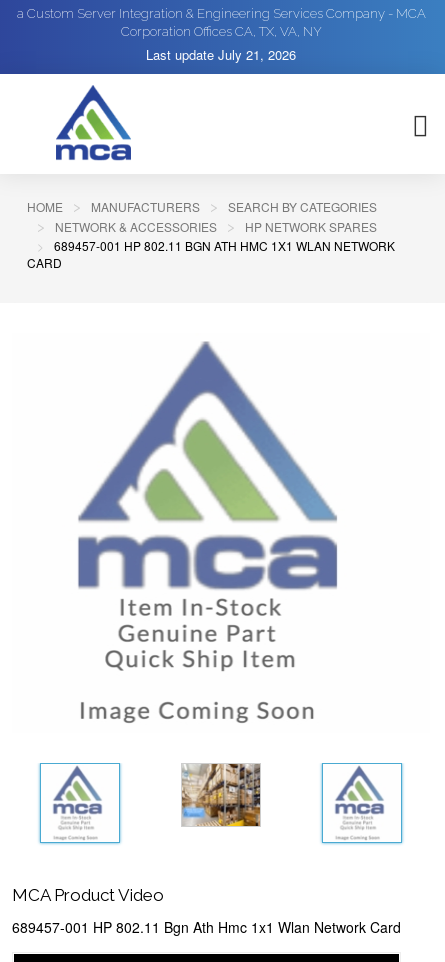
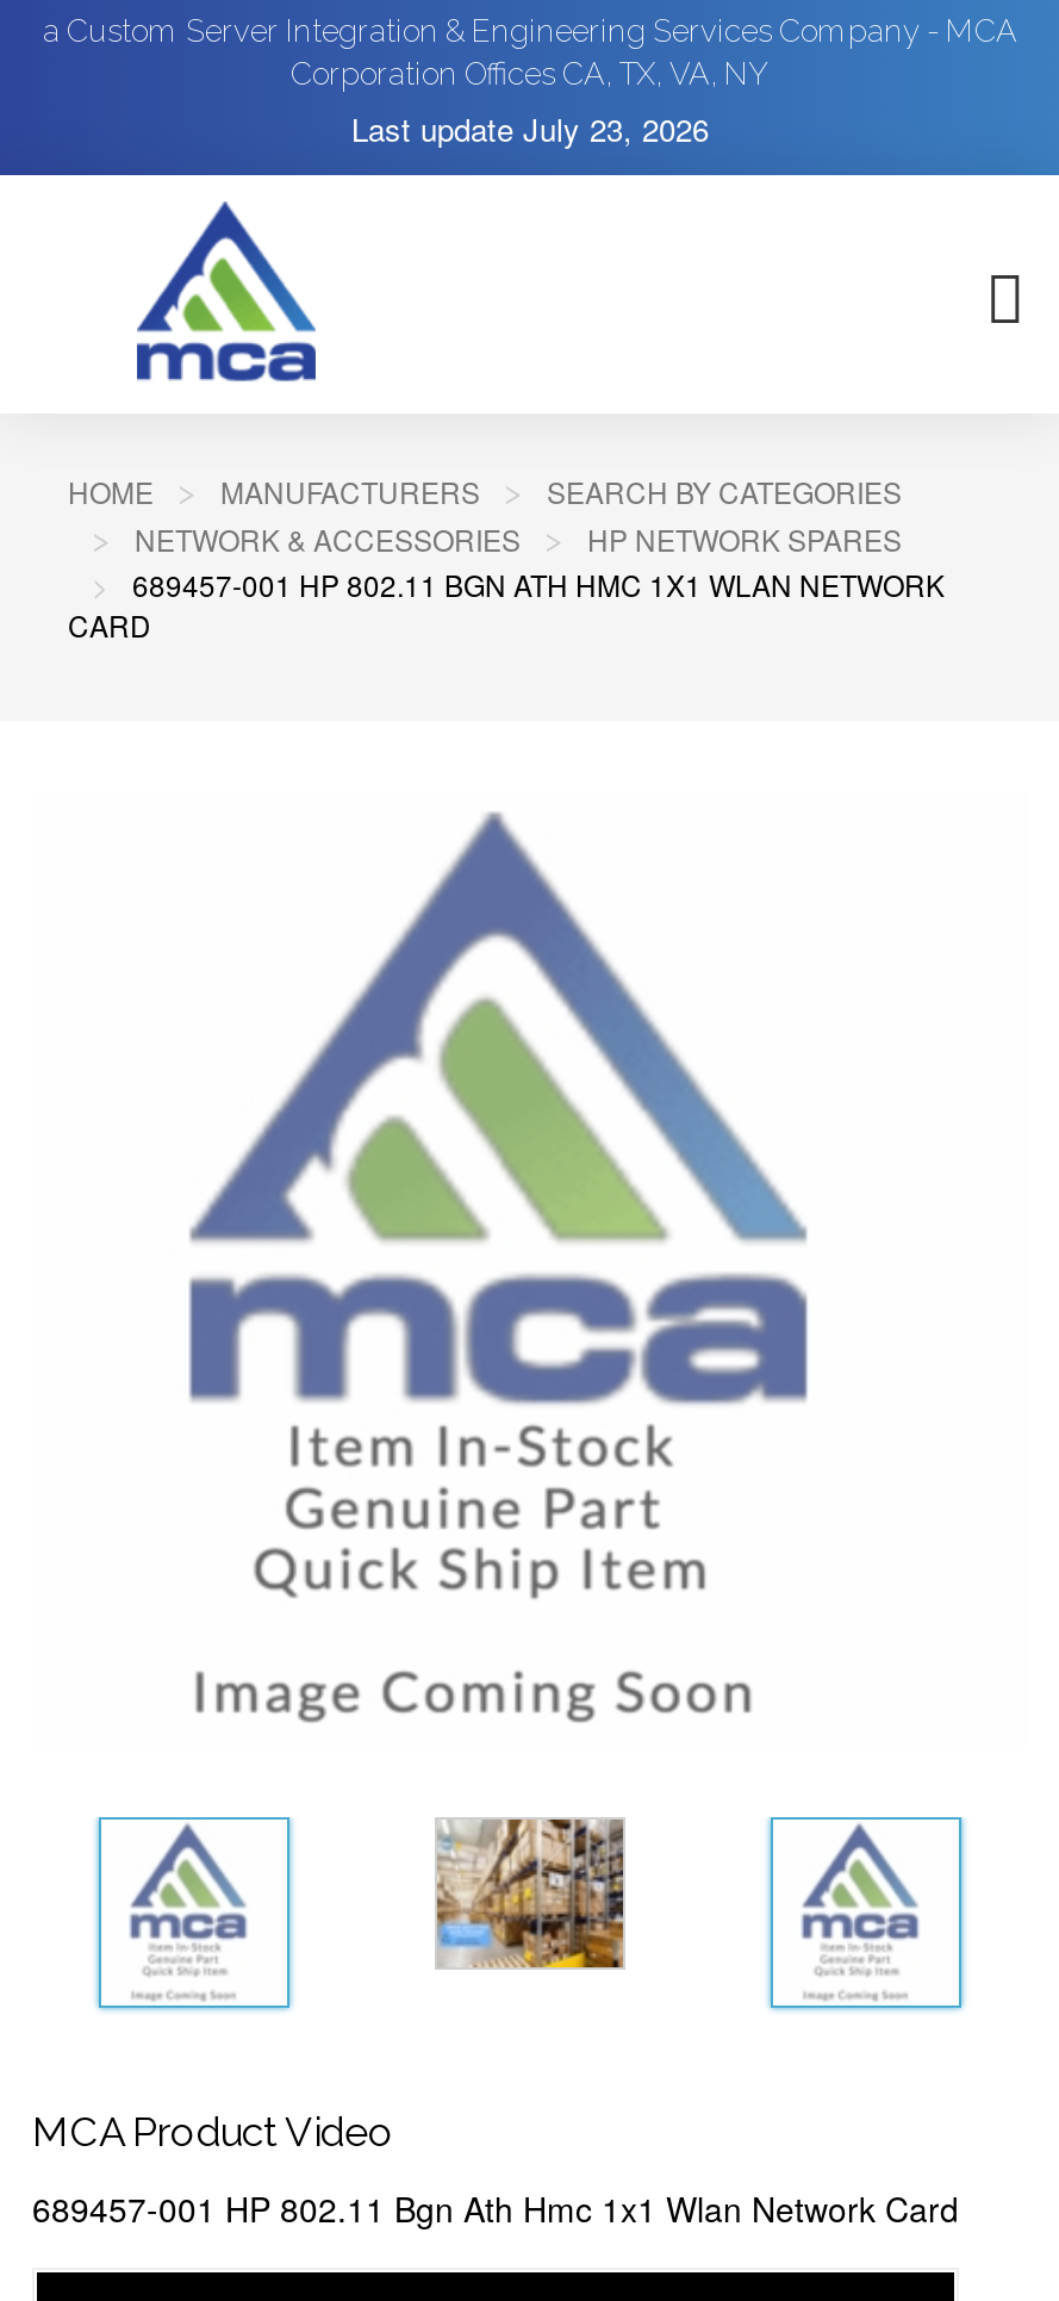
- Last update July 21, 2026
+ Last update July 23, 2026
